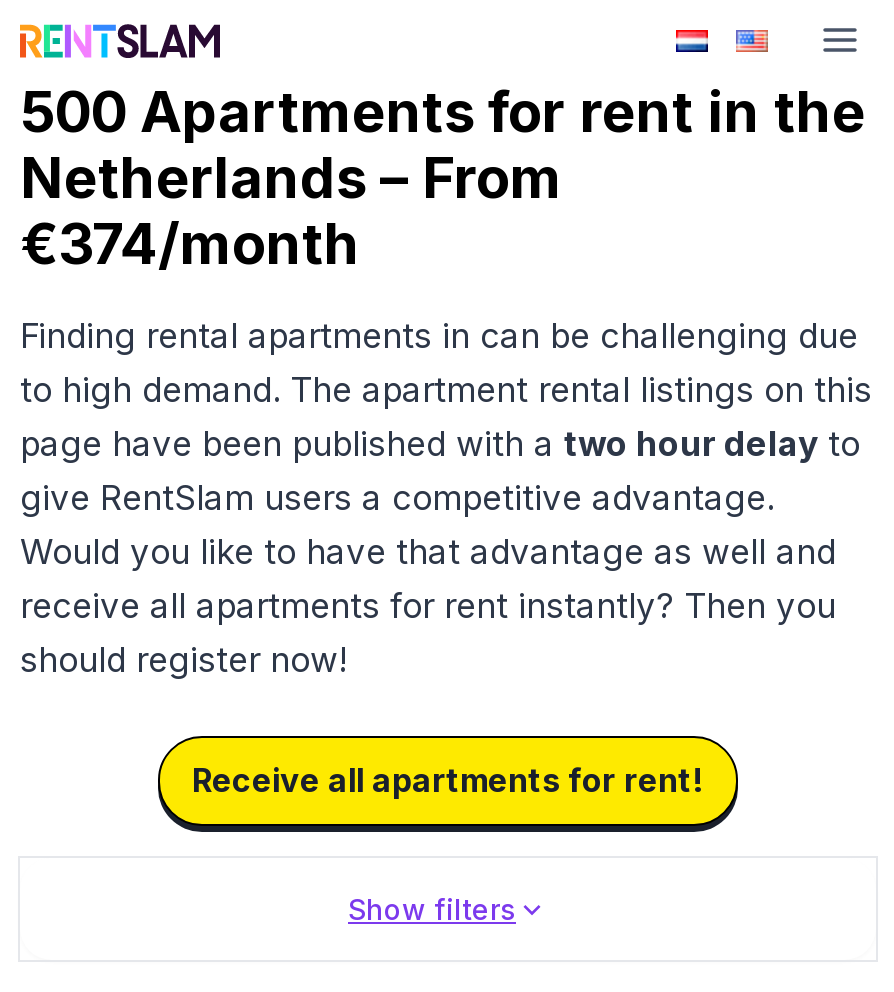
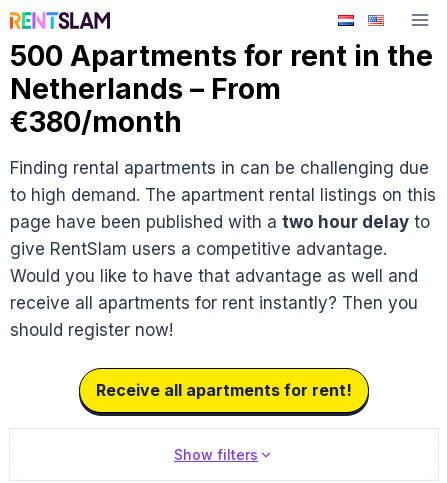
- €374/month
+ €380/month
